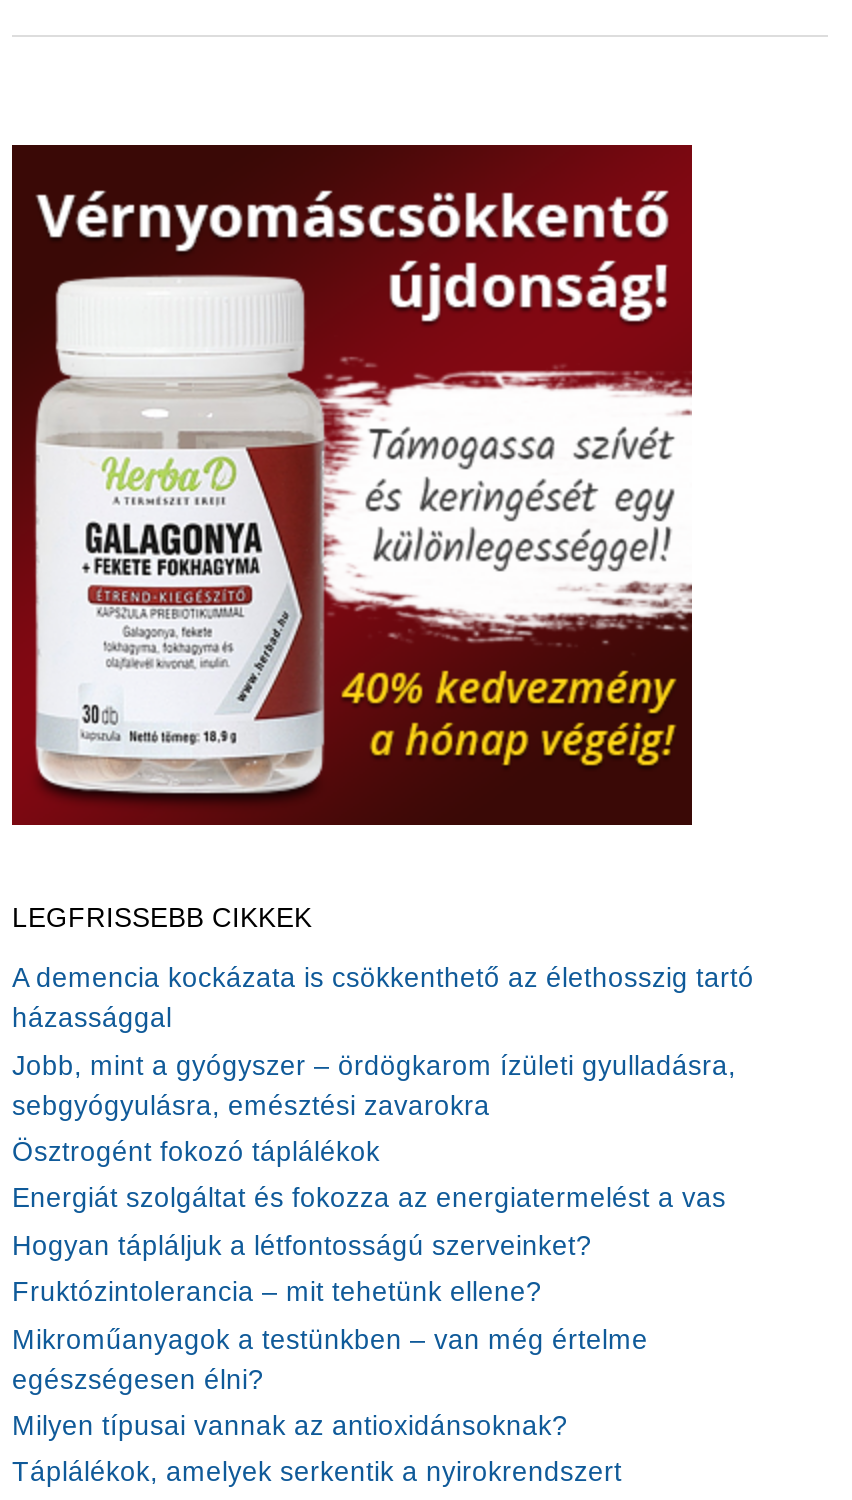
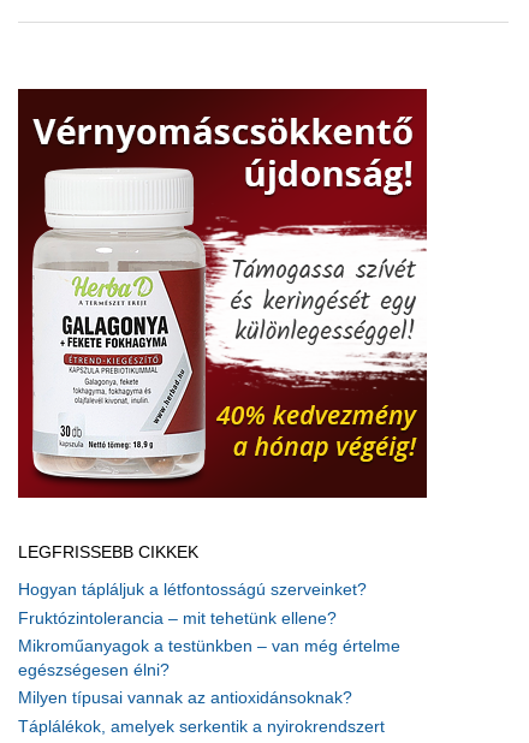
- A demencia kockázata is csökkenthető az élethosszig tartó
- házassággal
- Jobb, mint a gyógyszer – ördögkarom ízületi gyulladásra,
- sebgyógyulásra, emésztési zavarokra
- Ösztrogént fokozó táplálékok
- Energiát szolgáltat és fokozza az energiatermelést a vas
